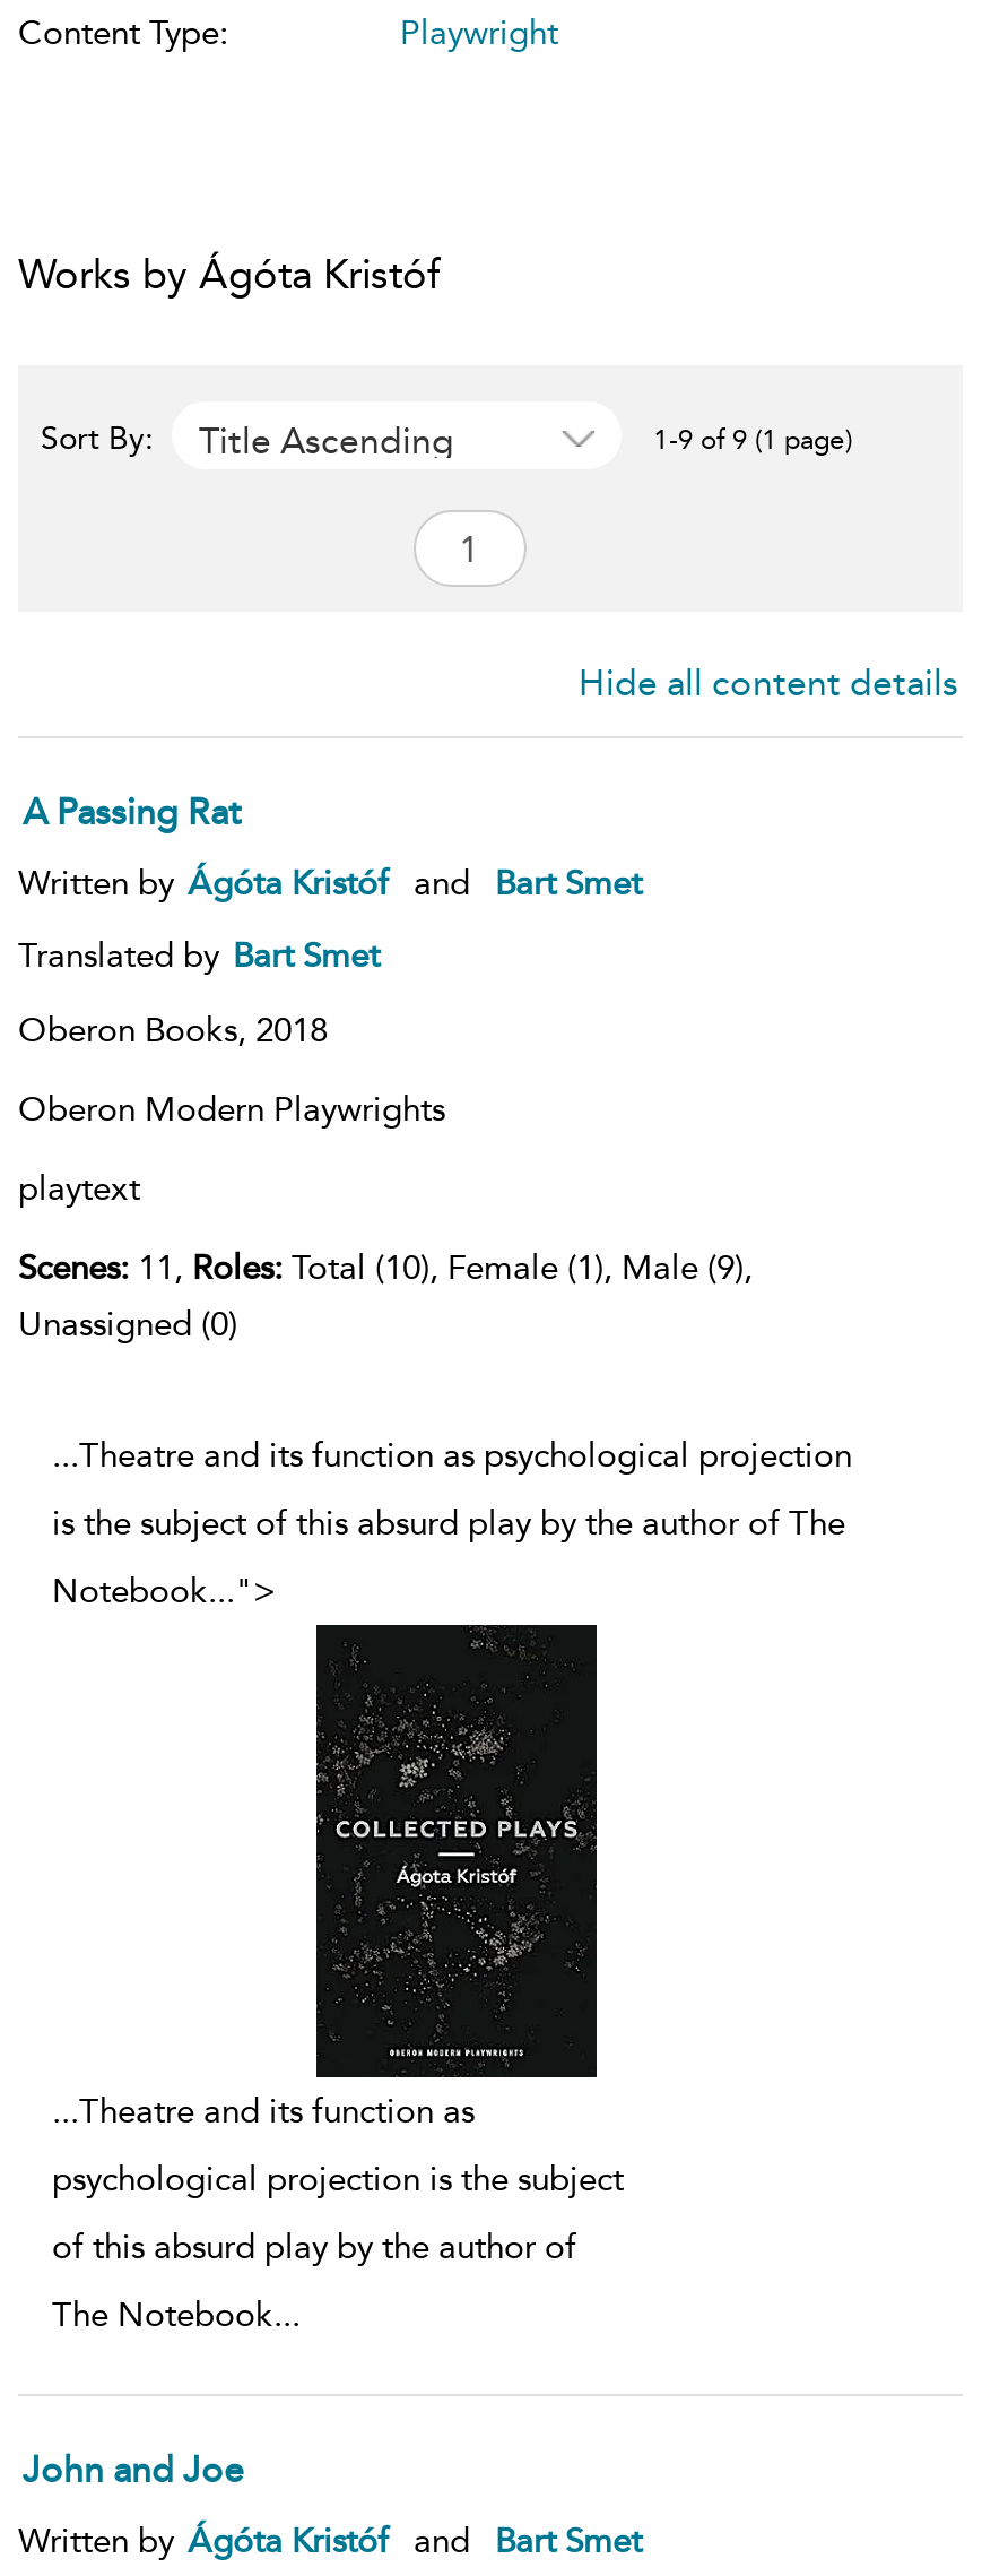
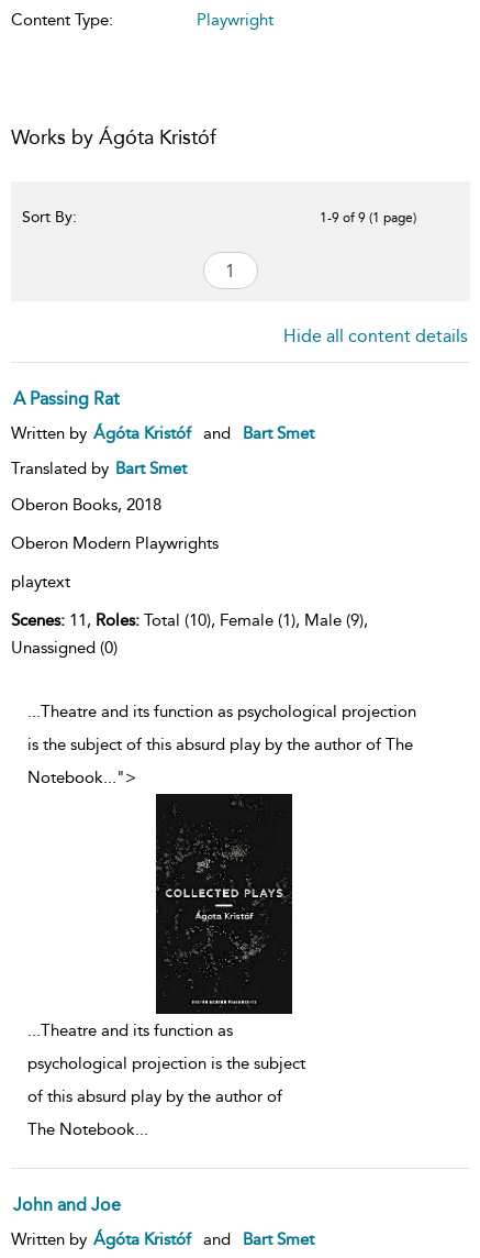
- Title Ascending
